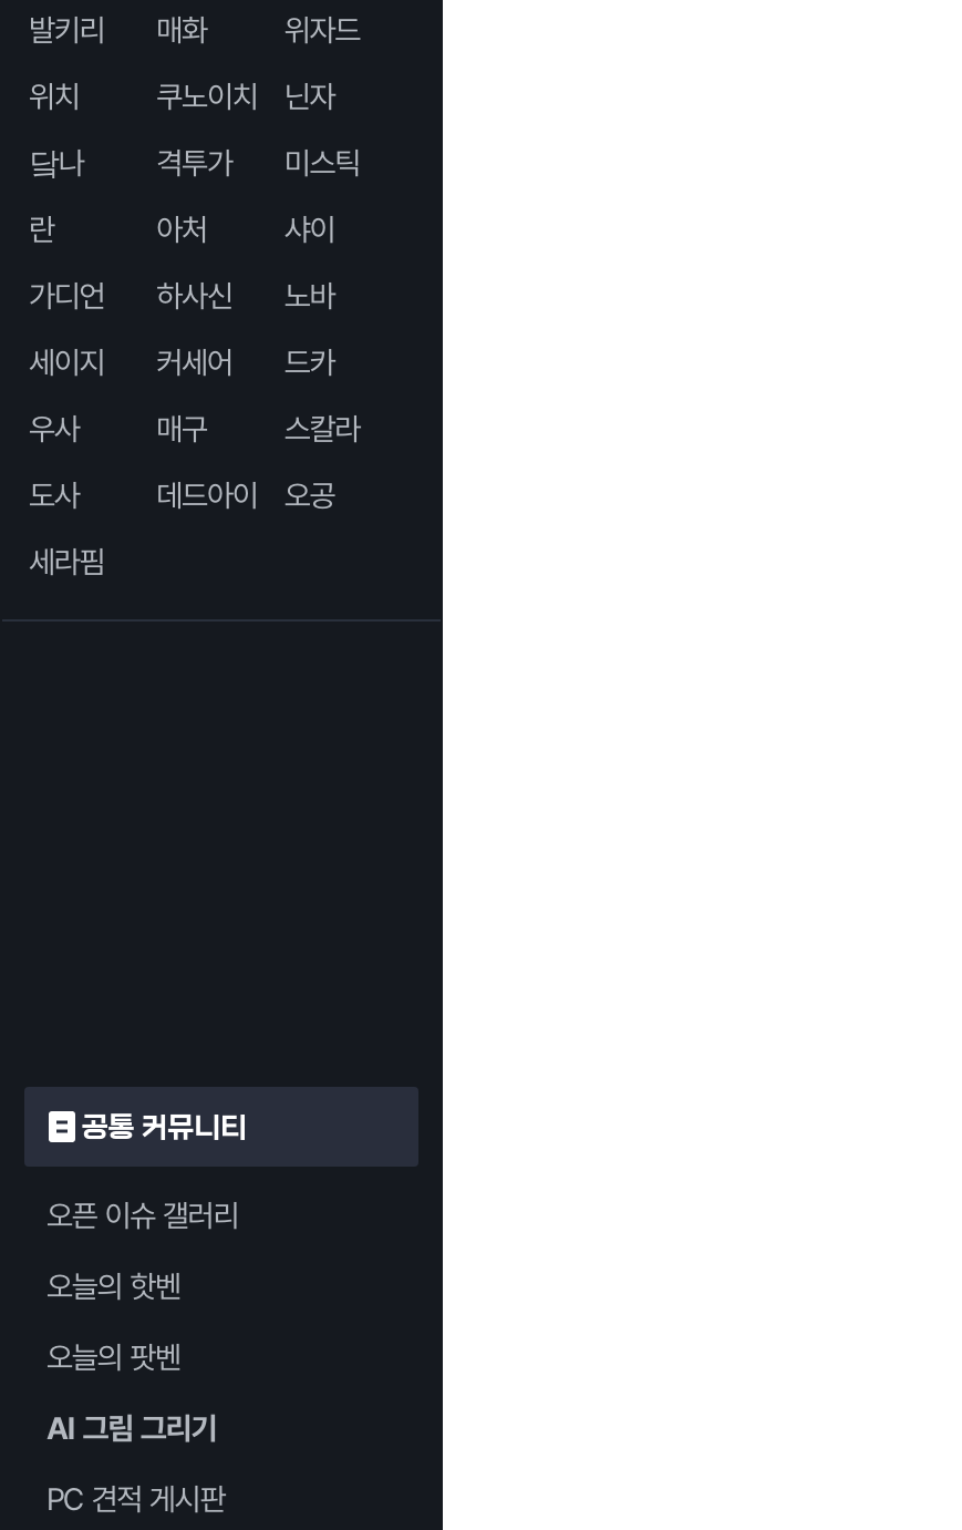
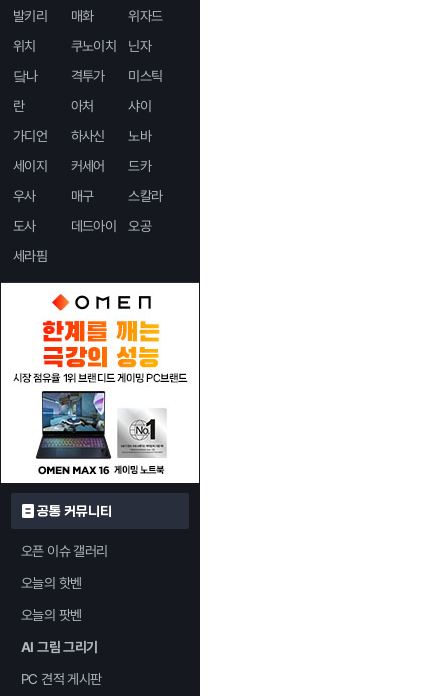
+ [image]
